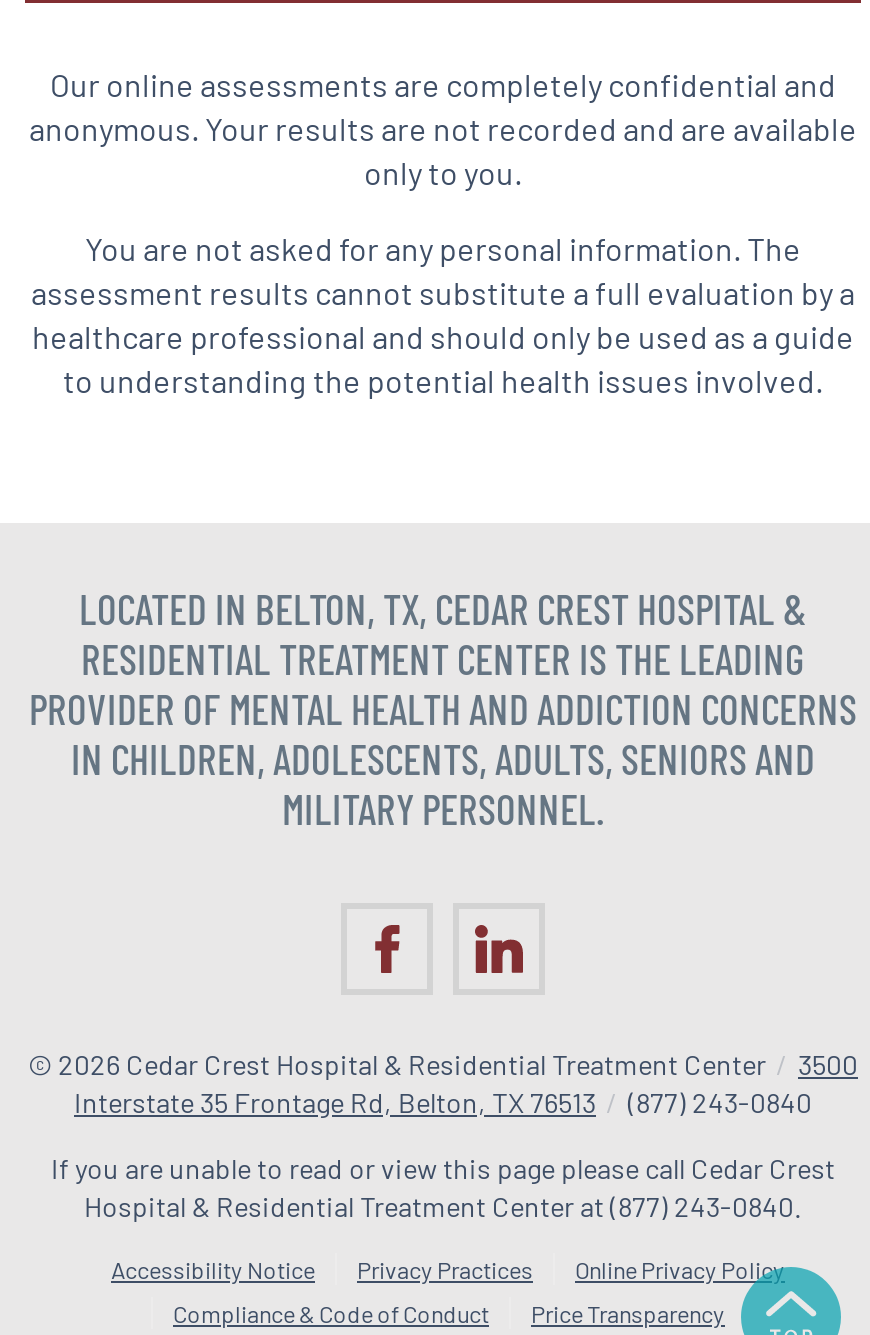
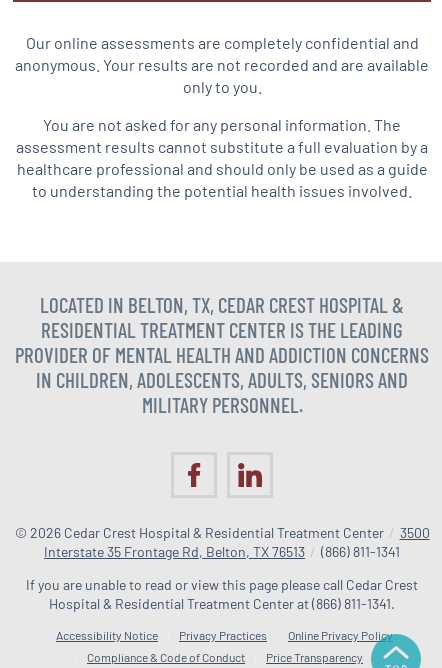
- Interstate 35 Frontage Rd, Belton, TX 76513 / (877) 243-0840
+ Interstate 35 Frontage Rd, Belton, TX 76513 / (866) 811-1341

- Hospital & Residential Treatment Center at (877) 243-0840.
+ Hospital & Residential Treatment Center at (866) 811-1341.
